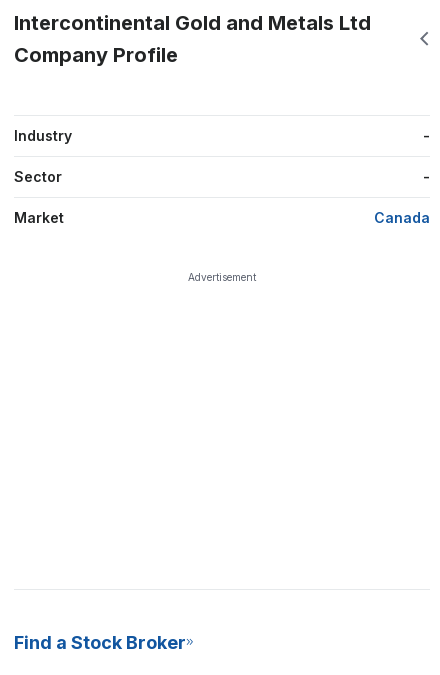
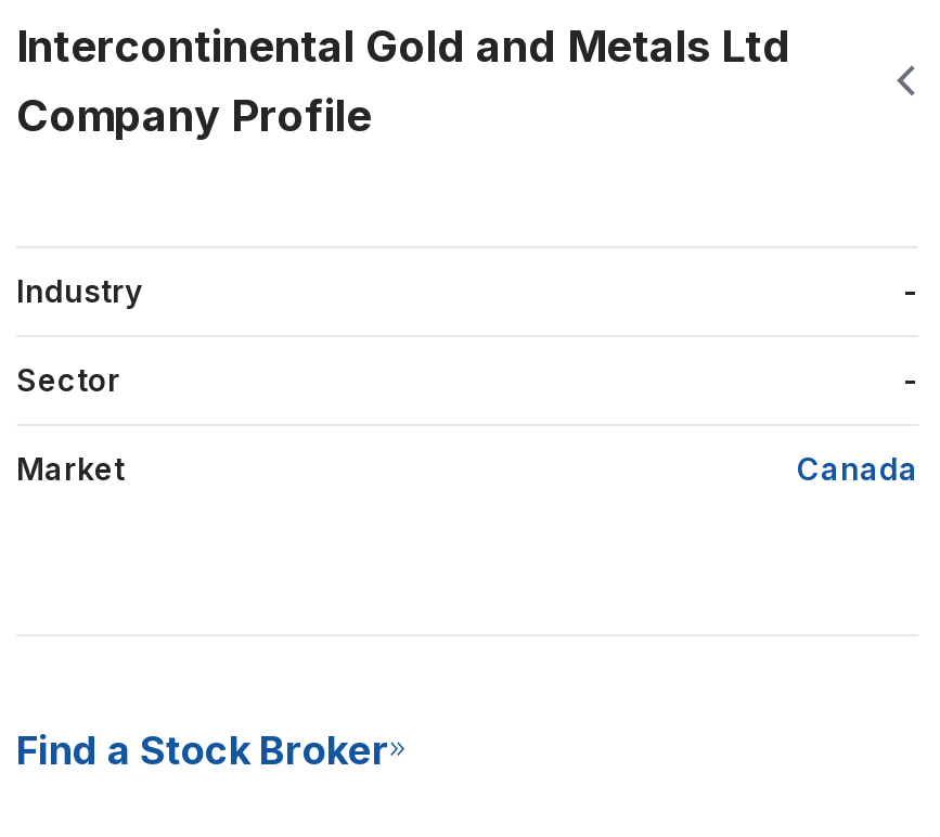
- Advertisement
